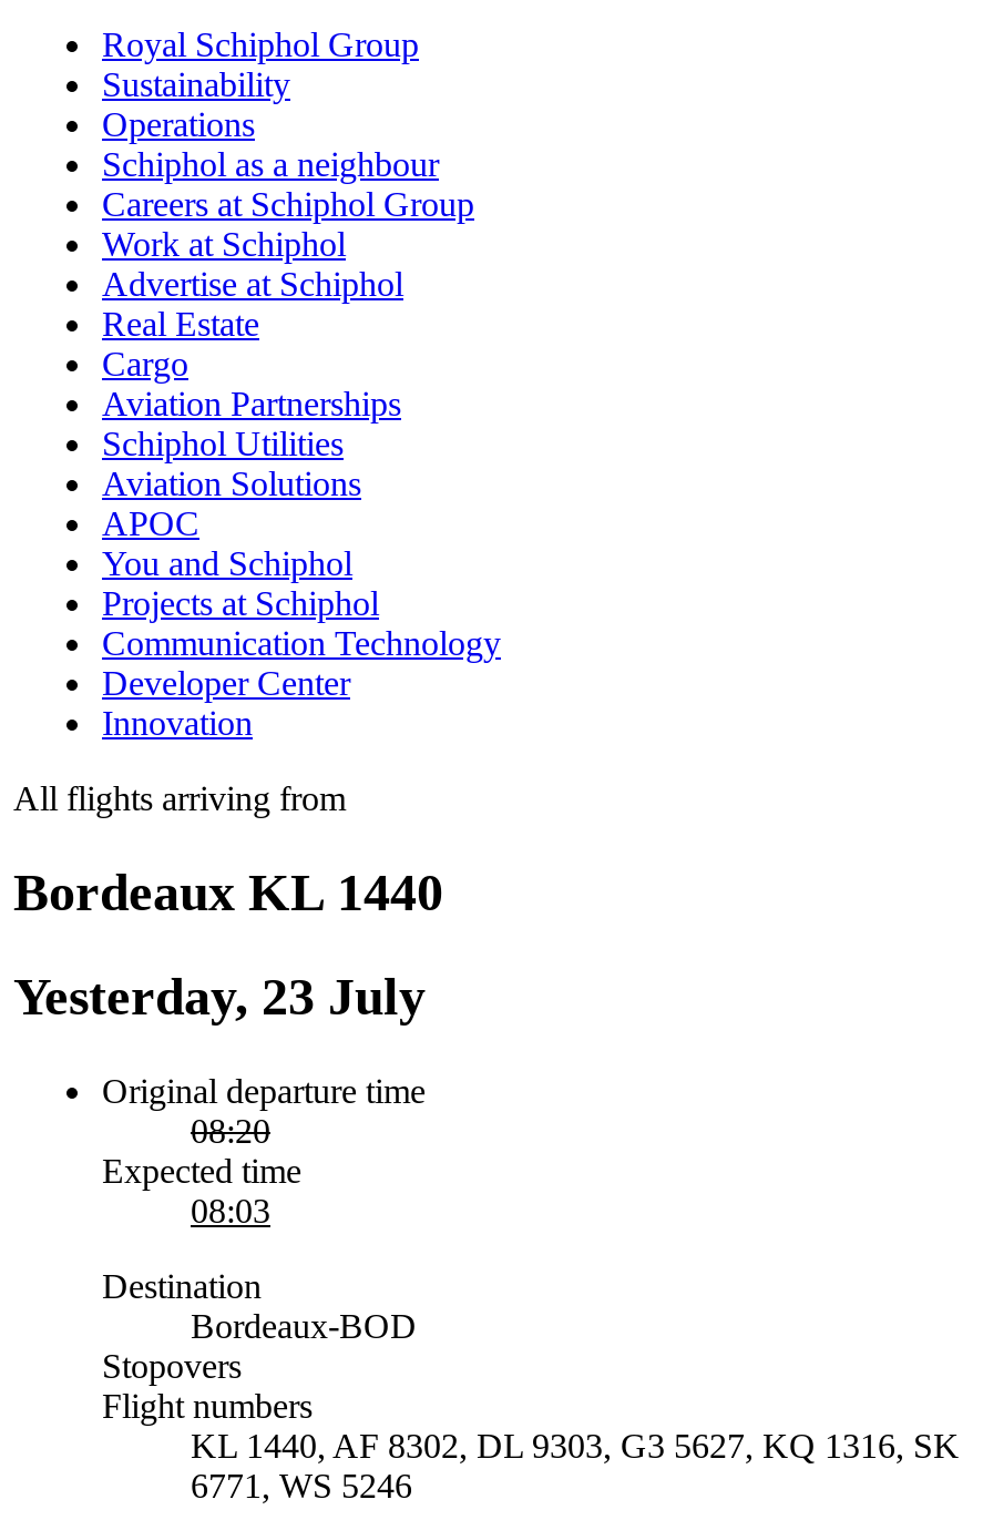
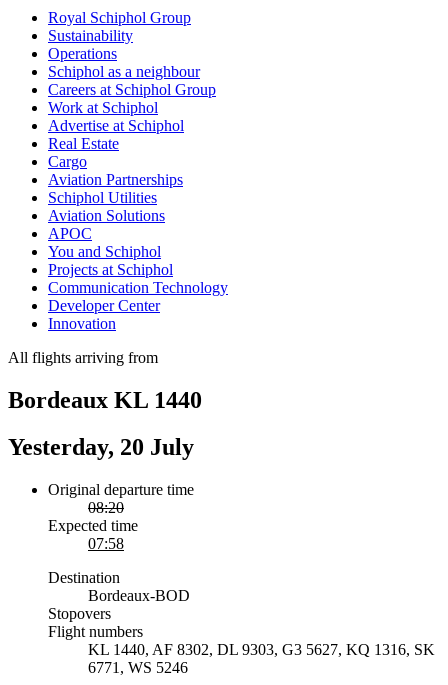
- Yesterday, 23 July
+ Yesterday, 20 July

- 08:03
+ 07:58
